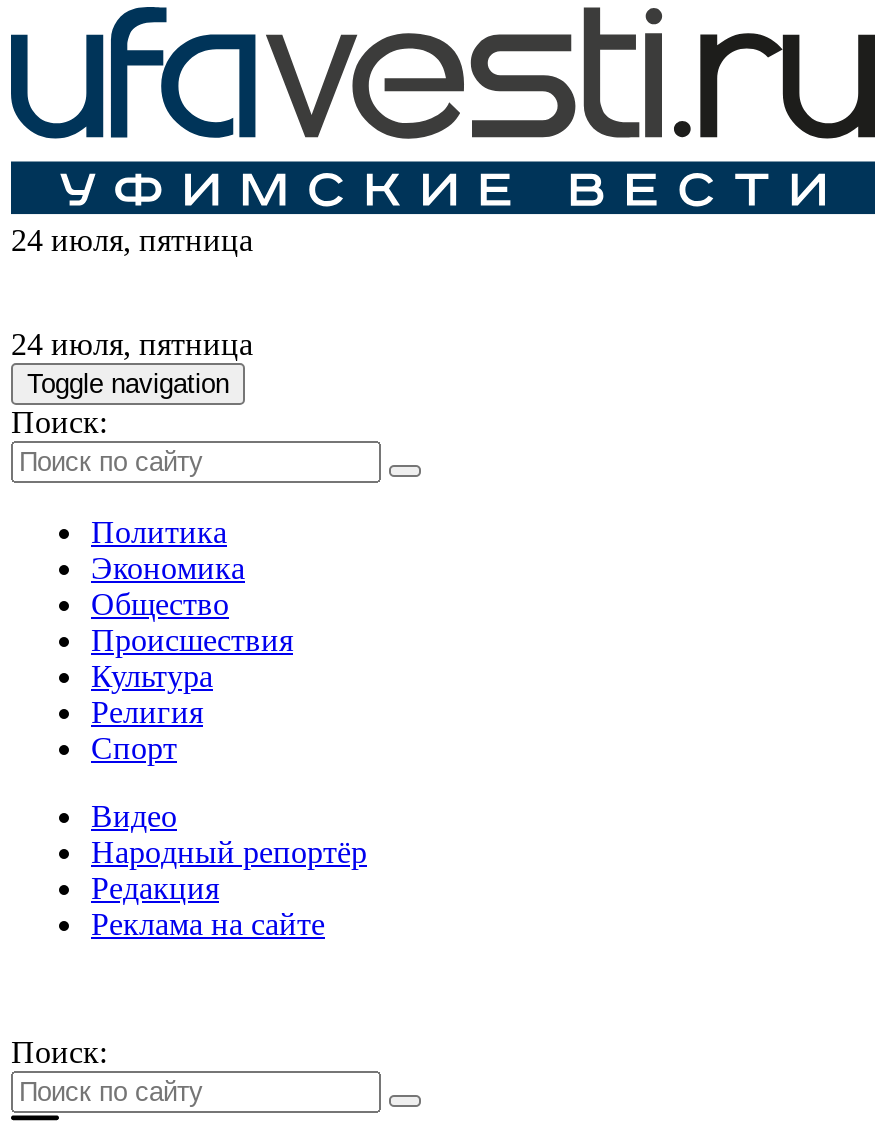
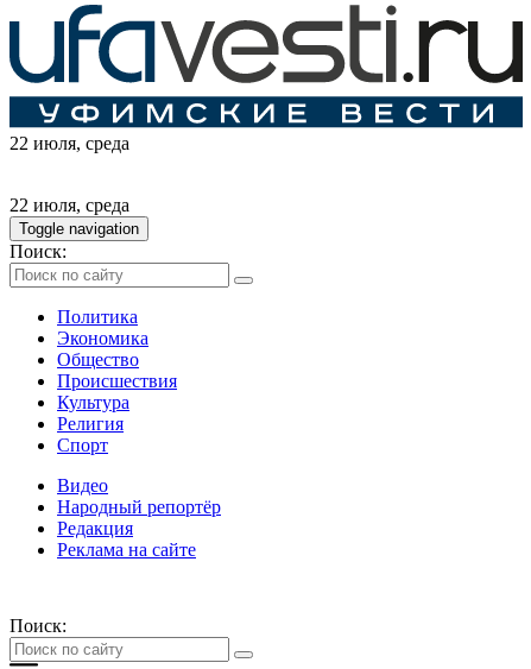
- 24 июля, пятница
+ 22 июля, среда

- 24 июля, пятница
+ 22 июля, среда
